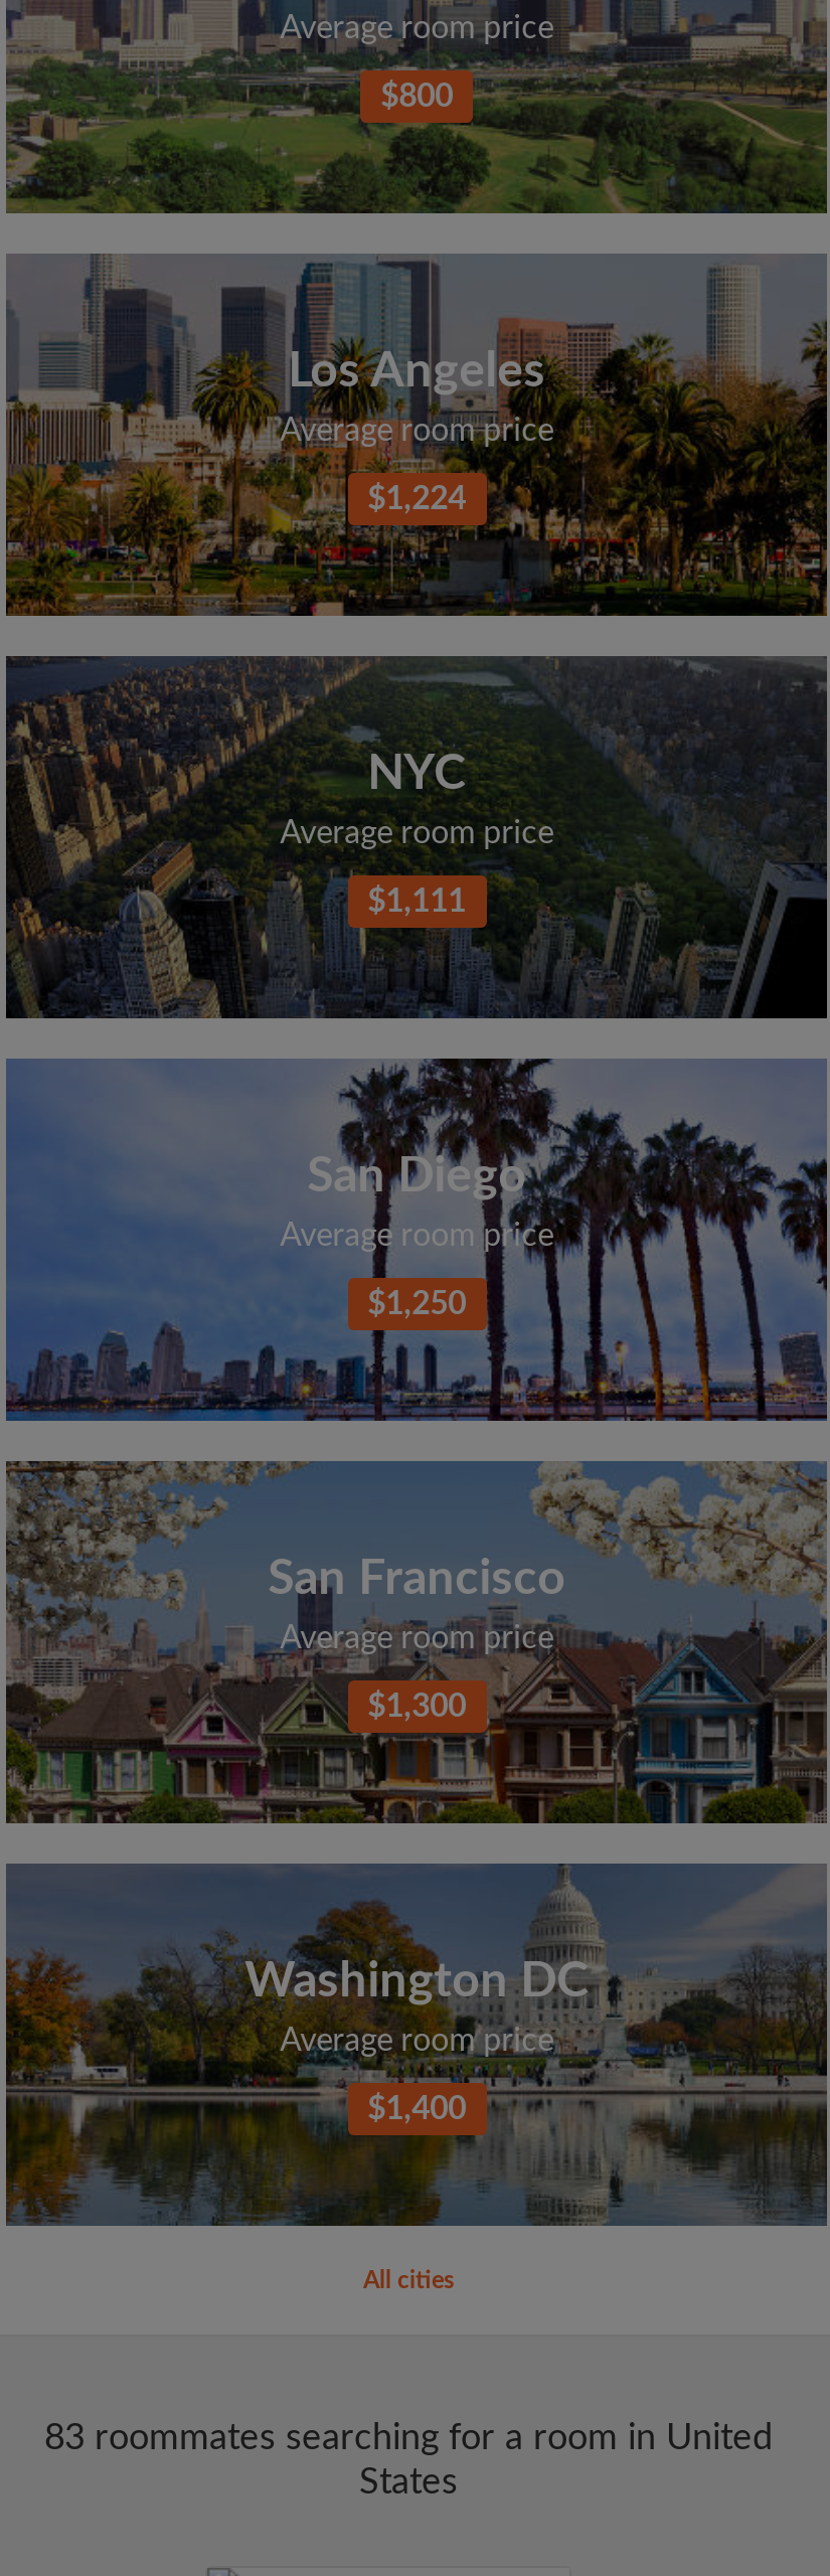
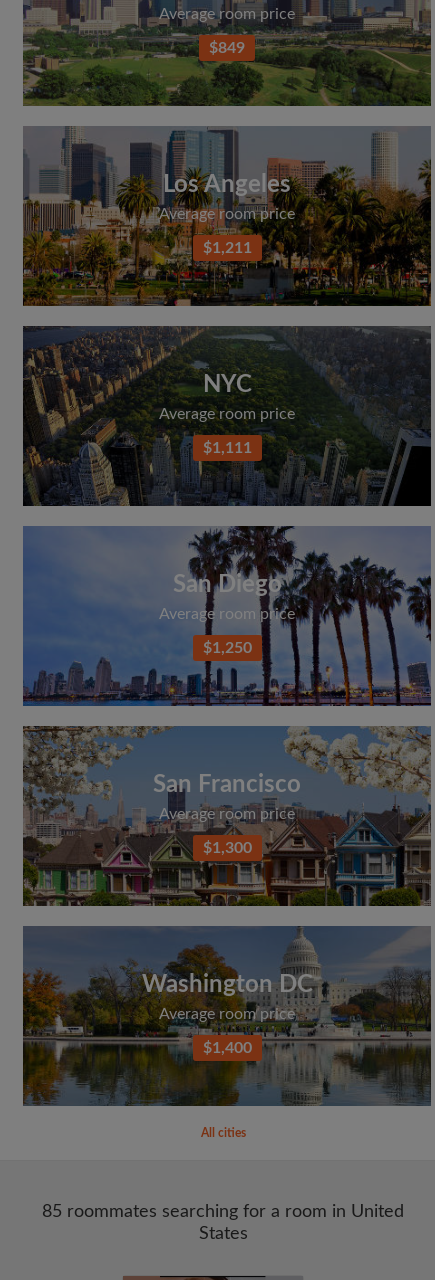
- $800
+ $849

- $1,224
+ $1,211

- 83 roommates searching for a room in United
+ 85 roommates searching for a room in United
